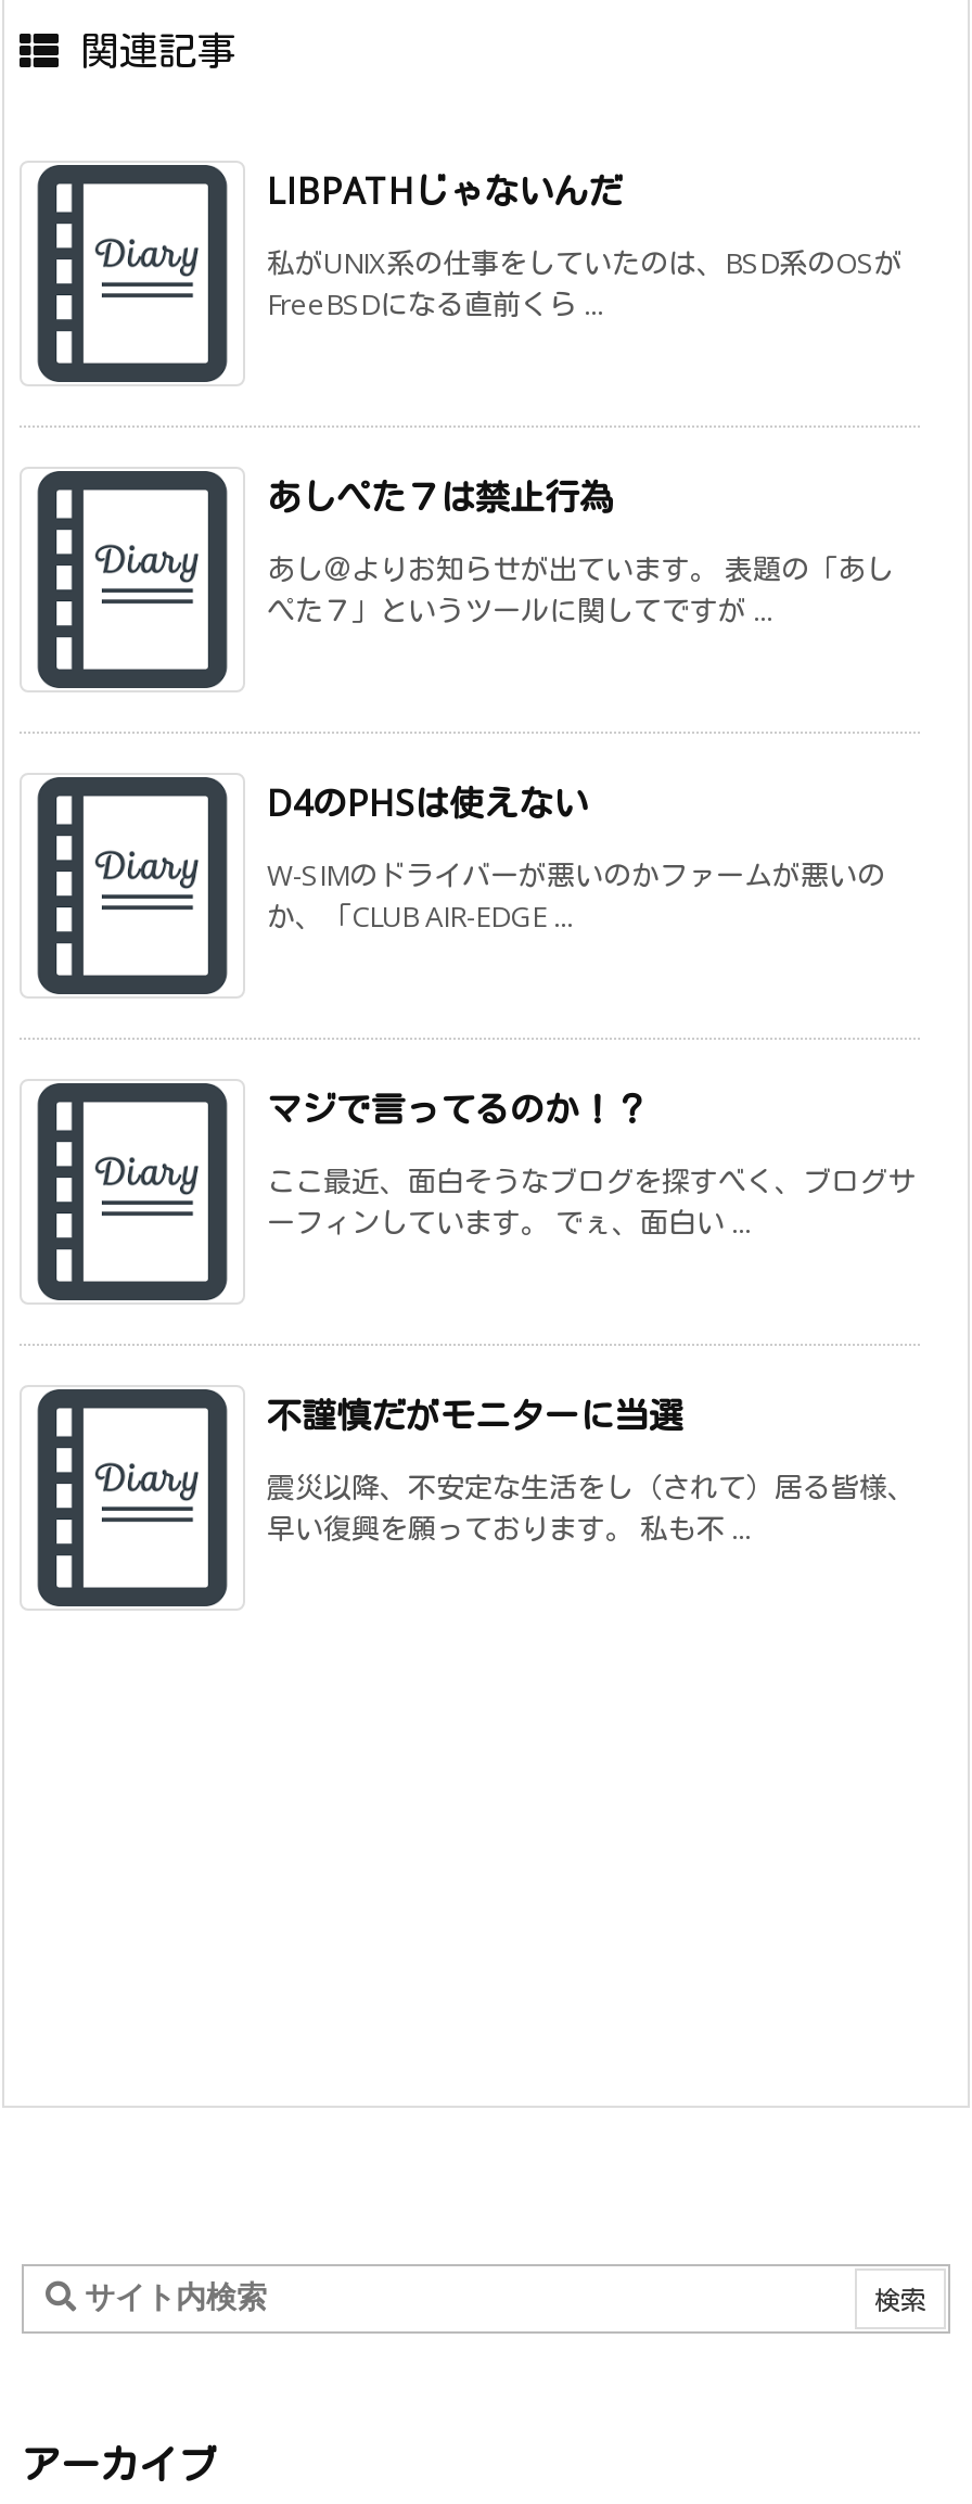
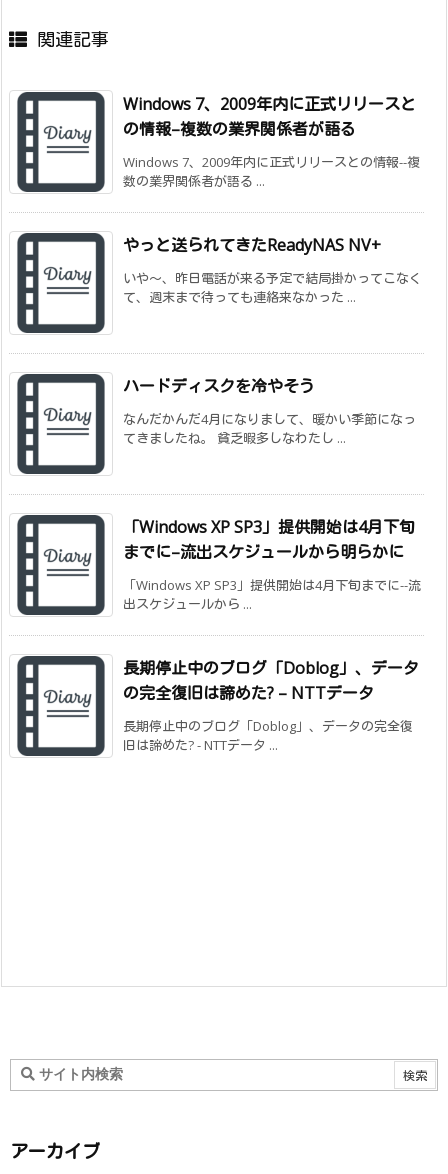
- LIBPATHじゃないんだ
+ Windows 7、2009年内に正式リリースと
+ の情報–複数の業界関係者が語る

- 私がUNIX系の仕事をしていたのは、BSD系のOSが
- FreeBSDになる直前くら ...
+ Windows 7、2009年内に正式リリースとの情報--複
+ 数の業界関係者が語る ...

- あしぺた７は禁止行為
+ やっと送られてきたReadyNAS NV+

- あし＠よりお知らせが出ています。 表題の「あし
- ぺた７」というツールに関してですが ...
+ いや～、昨日電話が来る予定で結局掛かってこなく
+ て、週末まで待っても連絡来なかった ...

- D4のPHSは使えない
+ ハードディスクを冷やそう

- W-SIMのドライバーが悪いのかファームが悪いの
- か、「CLUB AIR-EDGE ...
+ なんだかんだ4月になりまして、暖かい季節になっ
+ てきましたね。 貧乏暇多しなわたし ...

- マジで言ってるのか！？
+ 「Windows XP SP3」提供開始は4月下旬
+ までに–流出スケジュールから明らかに

- ここ最近、面白そうなブログを探すべく、ブログサ
- ーフィンしています。 でぇ、面白い ...
+ 「Windows XP SP3」提供開始は4月下旬までに--流
+ 出スケジュールから ...

- 不謹慎だがモニターに当選
+ 長期停止中のブログ「Doblog」、データ
+ の完全復旧は諦めた? – NTTデータ

- 震災以降、不安定な生活をし（されて）居る皆様、
- 早い復興を願っております。 私も不 ...
+ 長期停止中のブログ「Doblog」、データの完全復
+ 旧は諦めた? - NTTデータ ...
